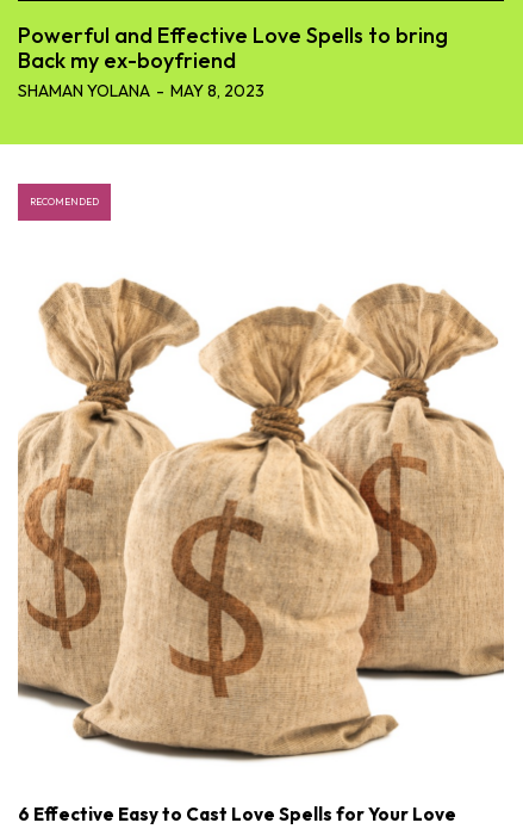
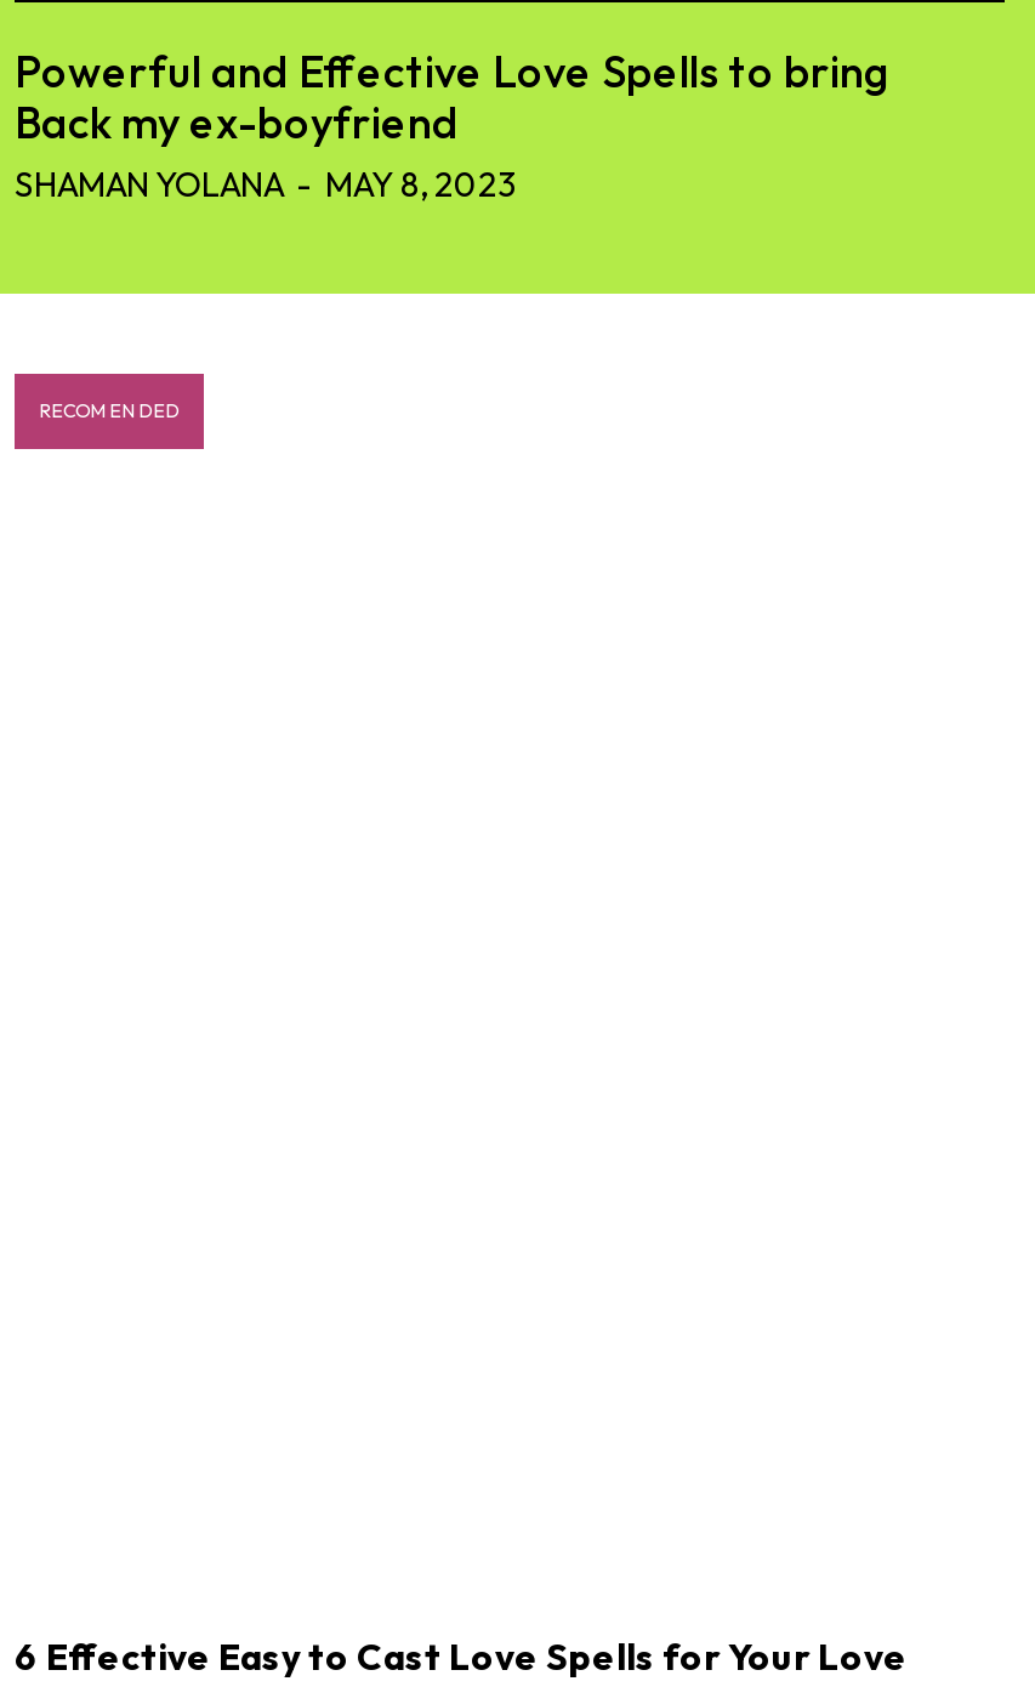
- [image]
